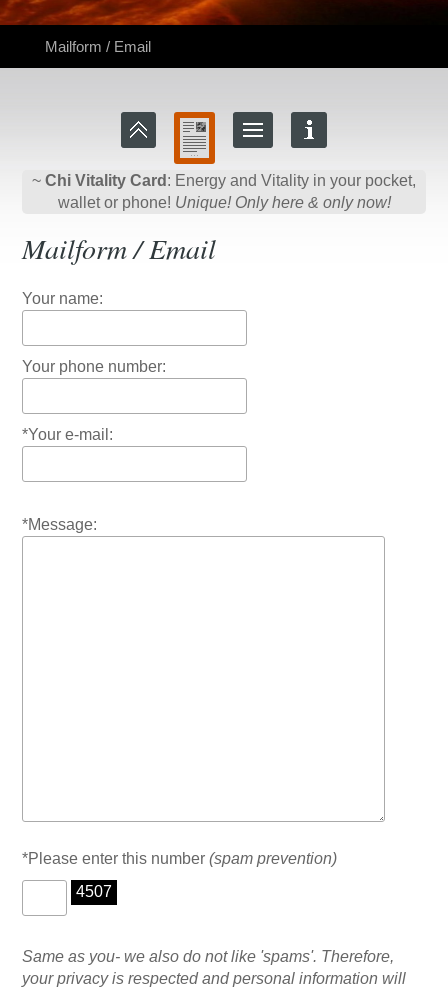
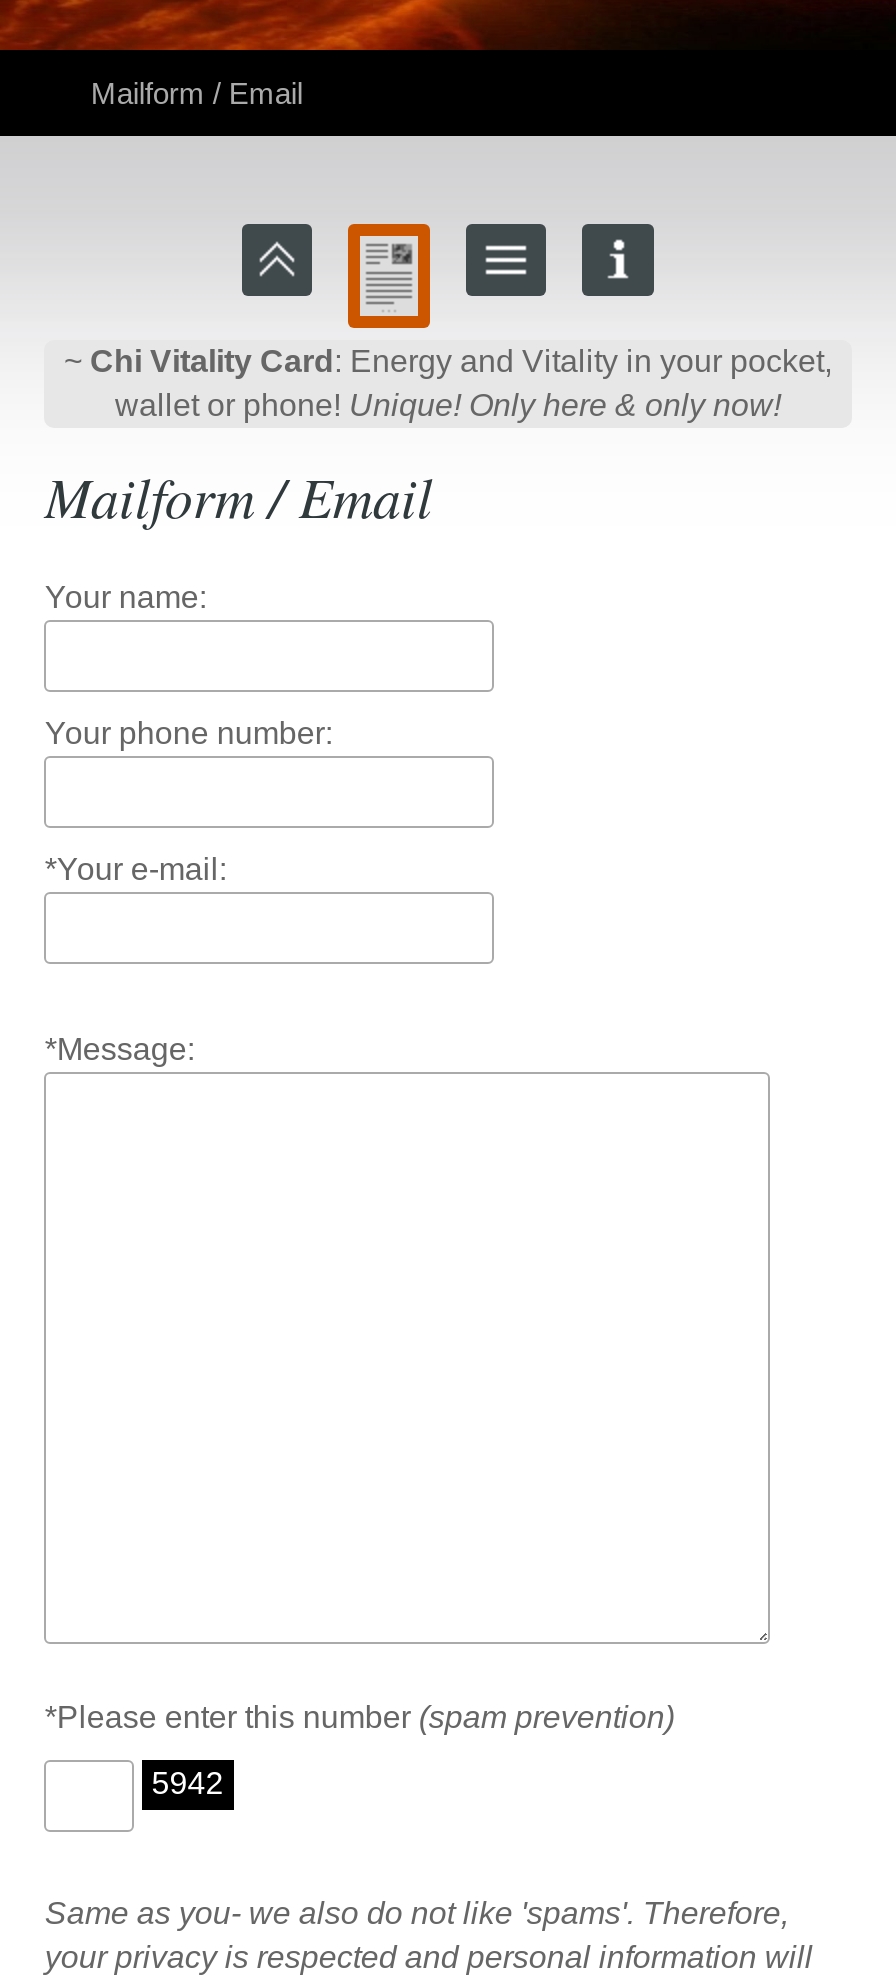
- 4507
+ 5942
